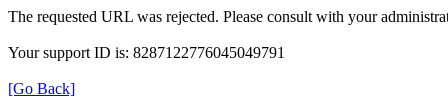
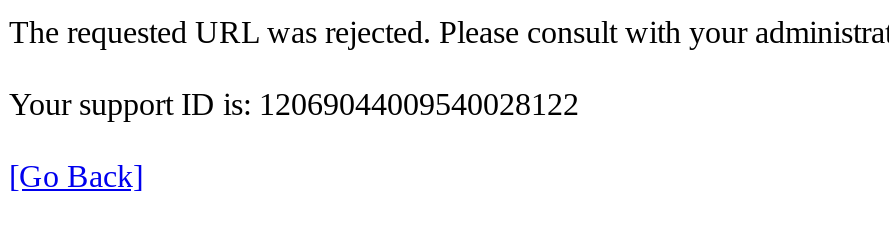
- Your support ID is: 8287122776045049791
+ Your support ID is: 12069044009540028122
